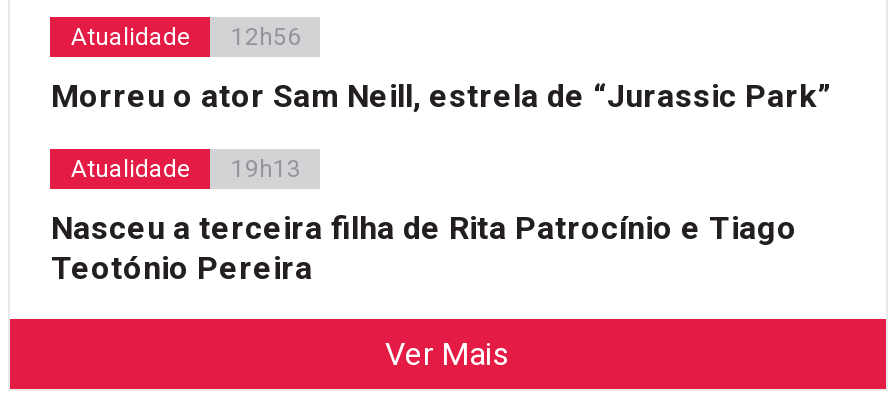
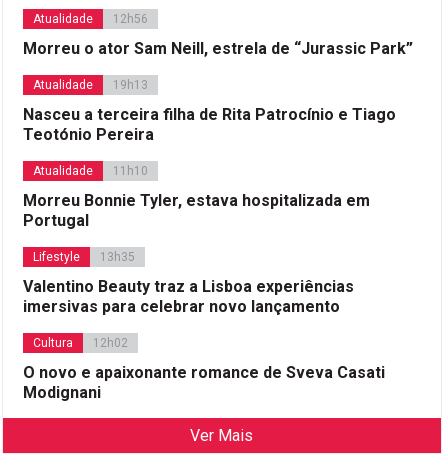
+ Atualidade
+ 11h10
+ Morreu Bonnie Tyler, estava hospitalizada em
+ Portugal
+ Lifestyle
+ 13h35
+ Valentino Beauty traz a Lisboa experiências
+ imersivas para celebrar novo lançamento
+ Cultura
+ 12h02
+ O novo e apaixonante romance de Sveva Casati
+ Modignani
